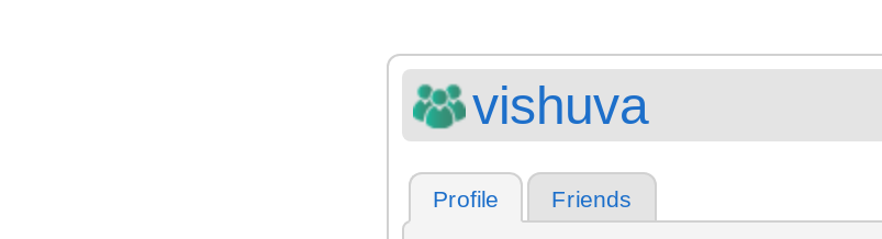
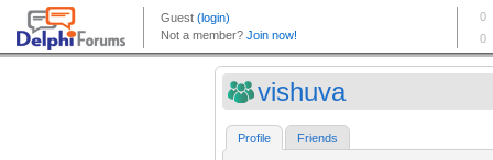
+ [image]
